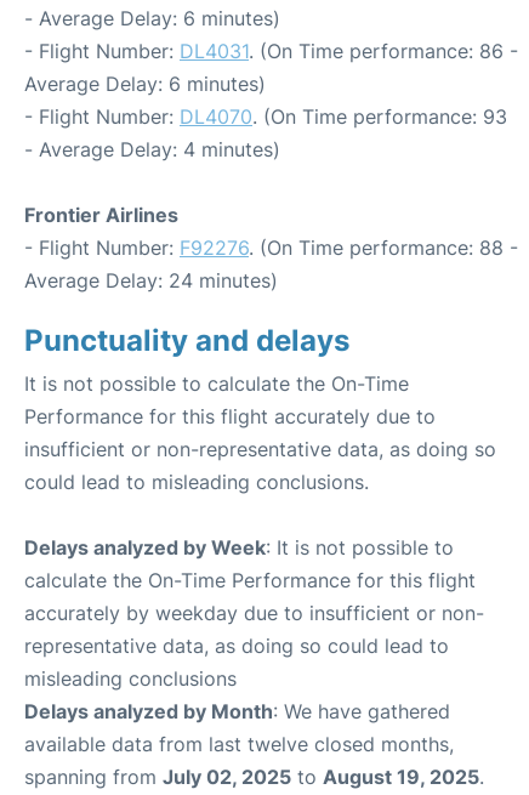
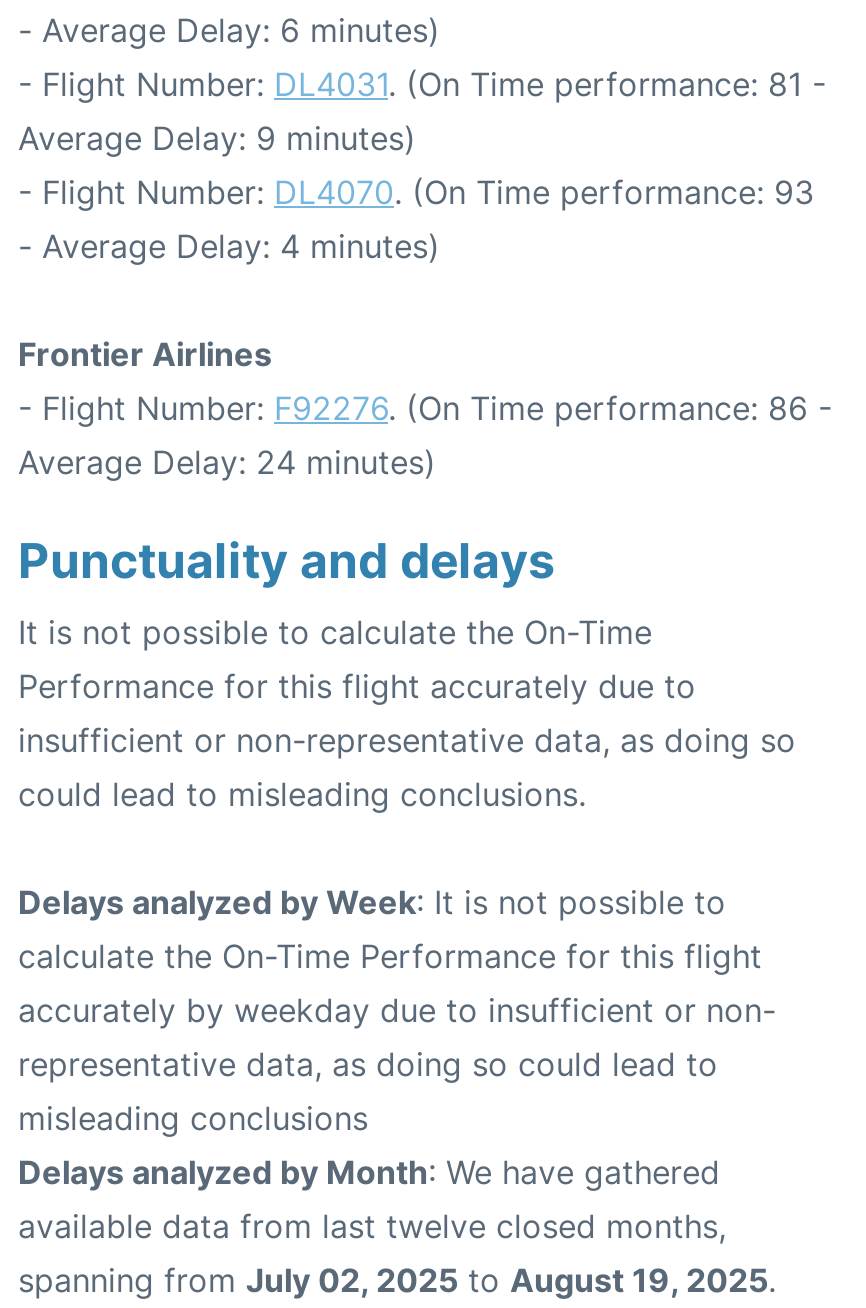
- - Flight Number: DL4031. (On Time performance: 86 -
+ - Flight Number: DL4031. (On Time performance: 81 -

- Average Delay: 6 minutes)
+ Average Delay: 9 minutes)

- - Flight Number: F92276. (On Time performance: 88 -
+ - Flight Number: F92276. (On Time performance: 86 -
